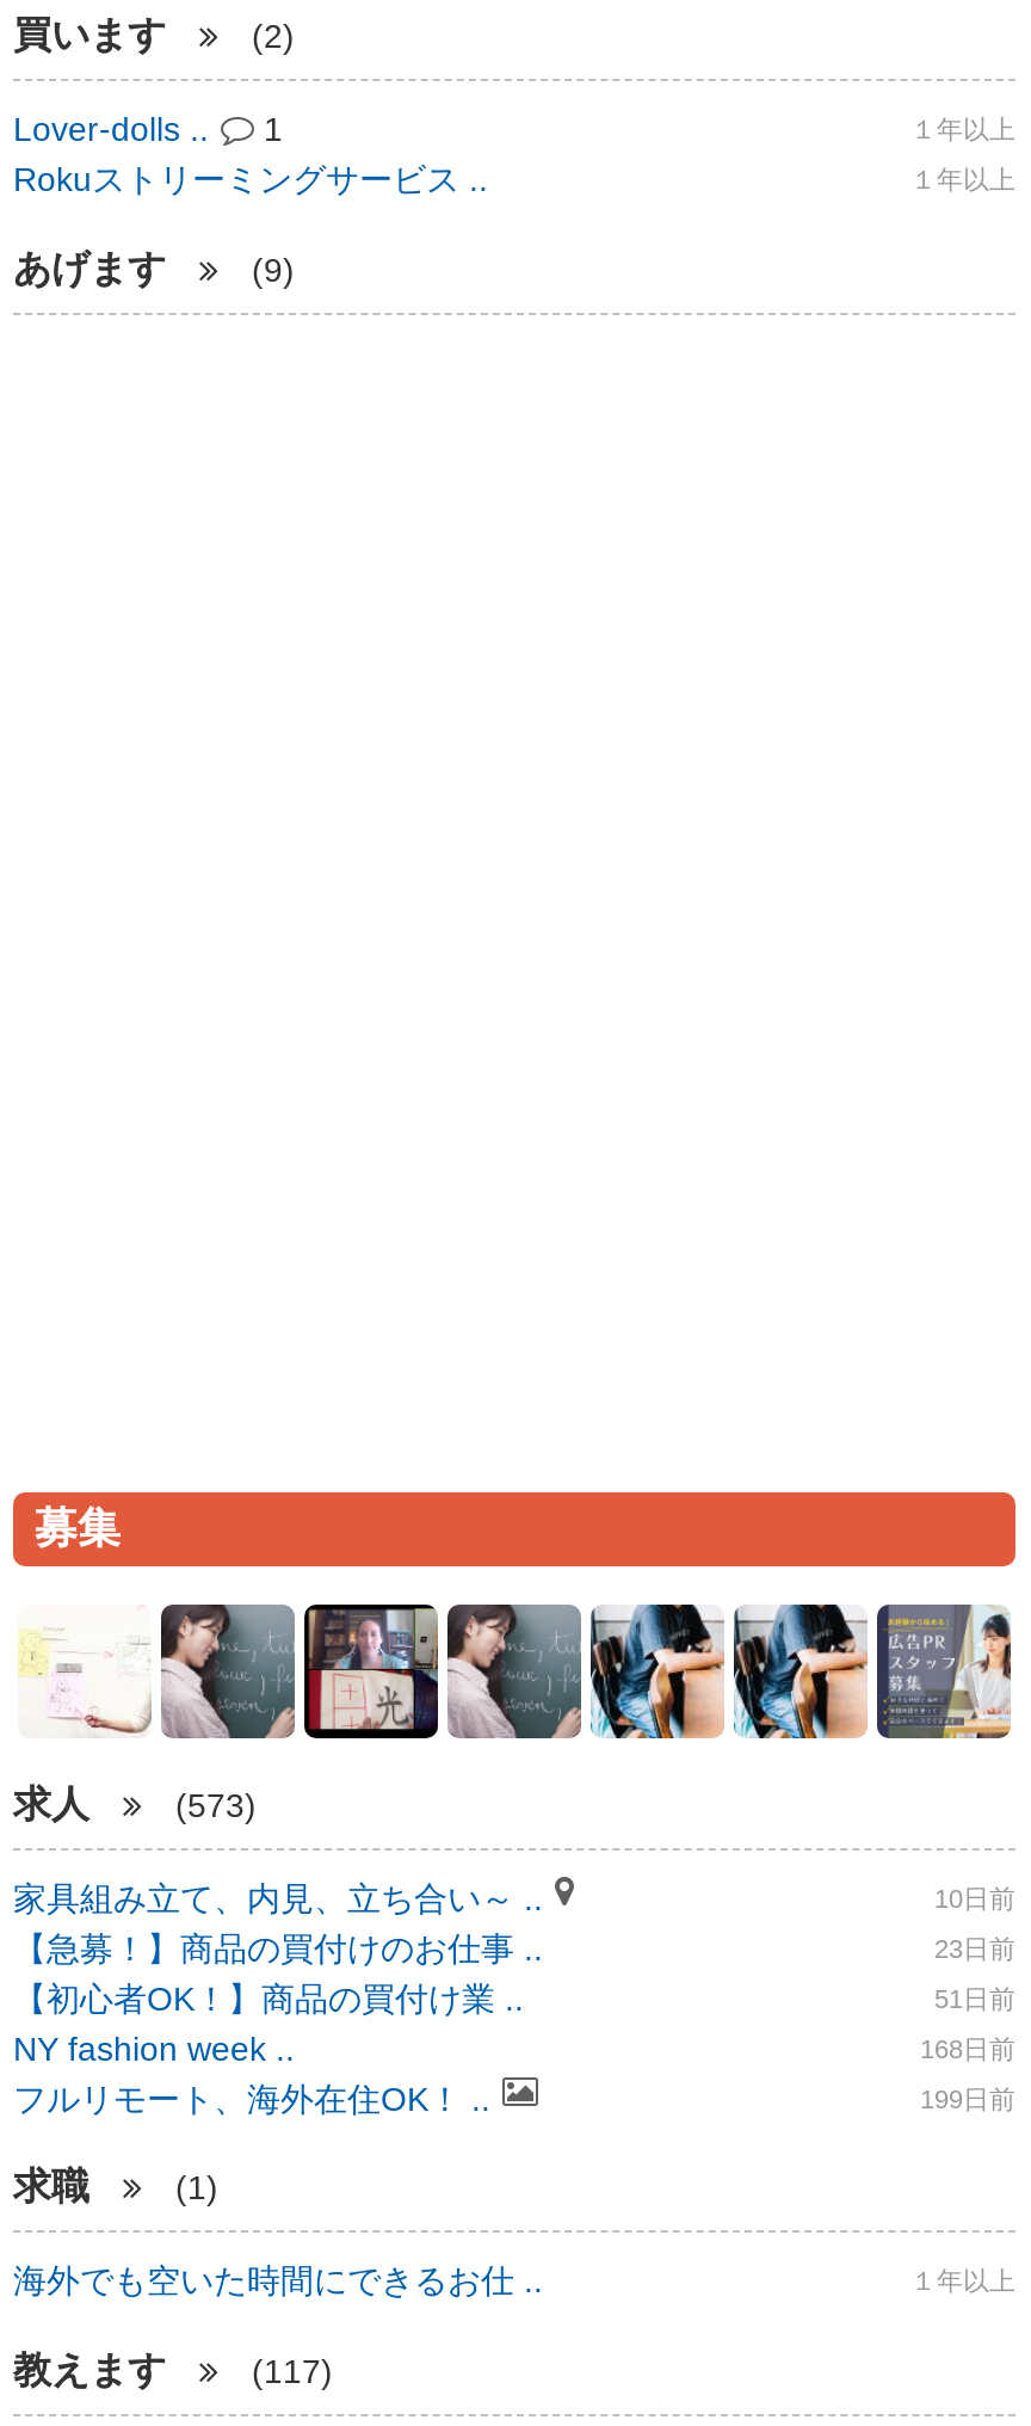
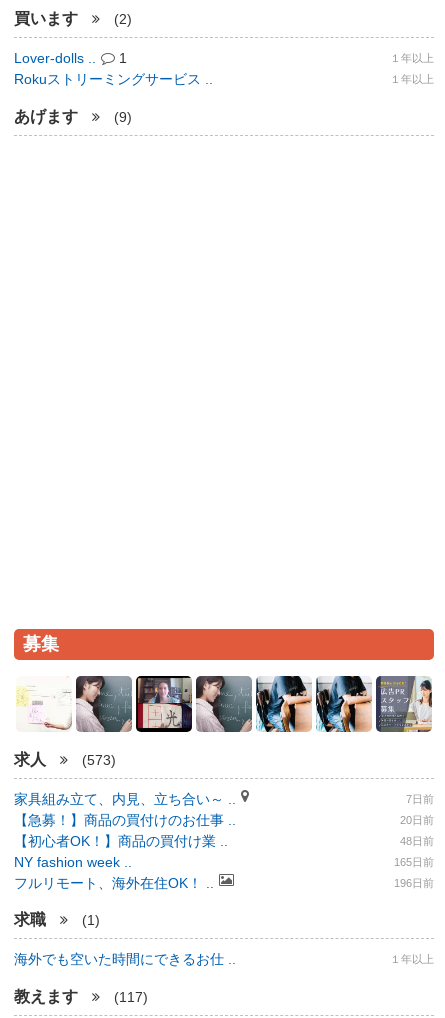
- 10日前
+ 7日前

- 23日前
+ 20日前

- 51日前
+ 48日前

- 168日前
+ 165日前

- 199日前
+ 196日前
